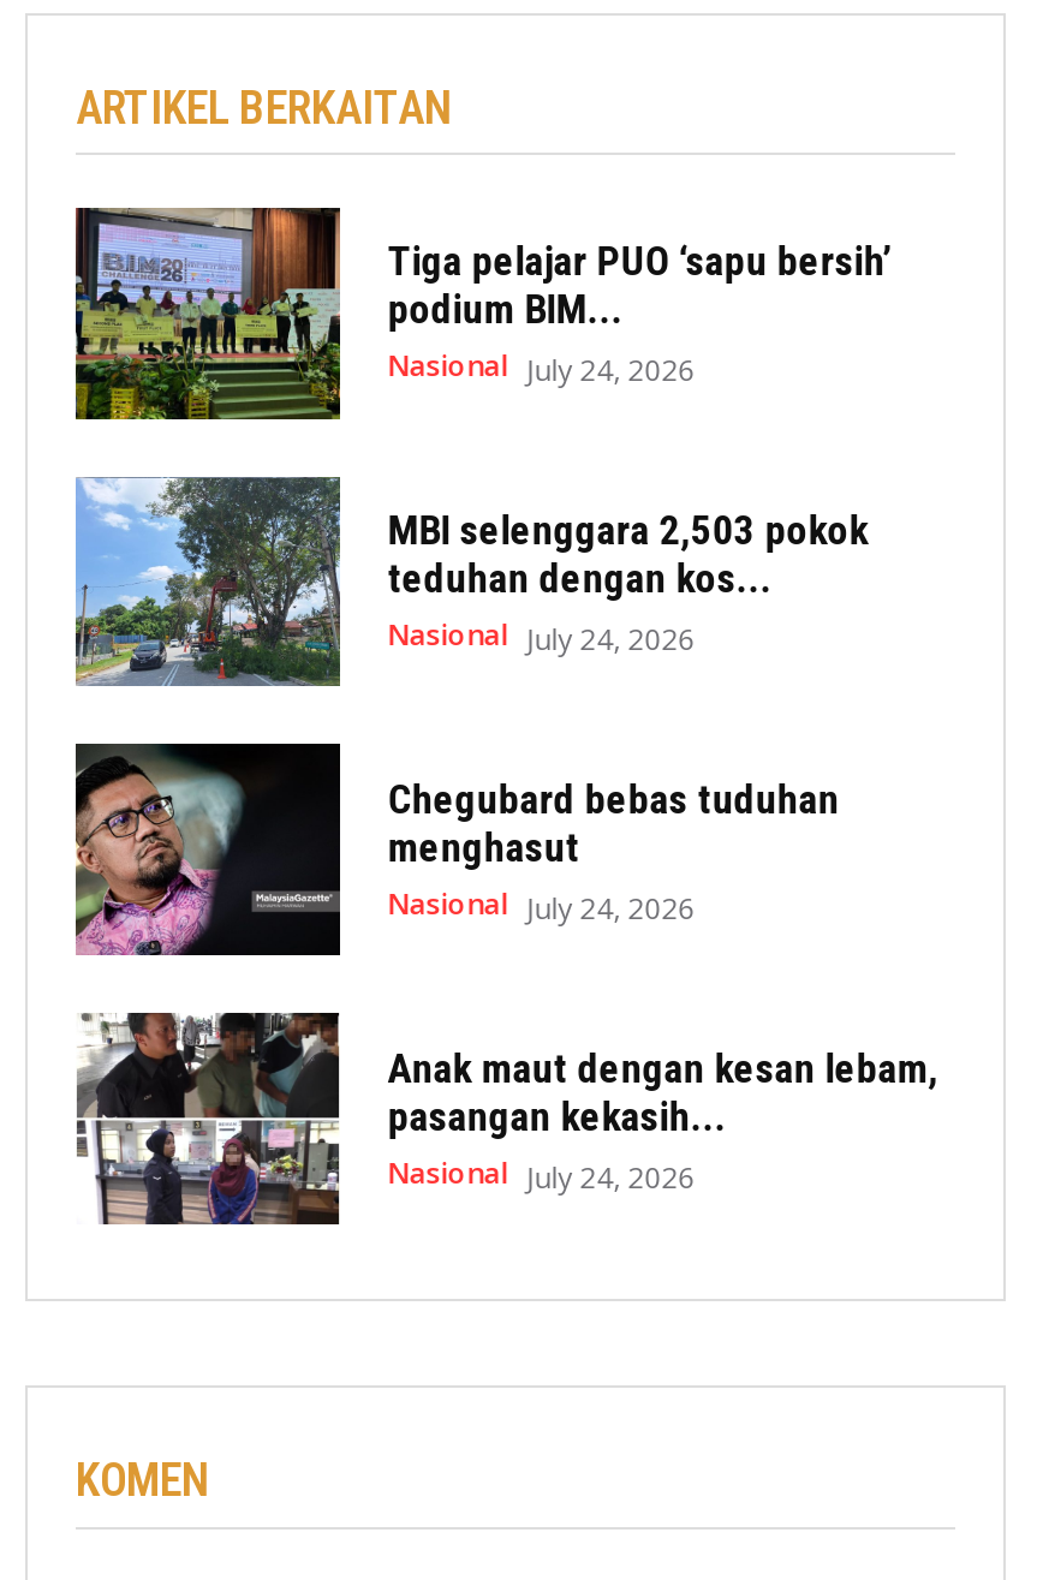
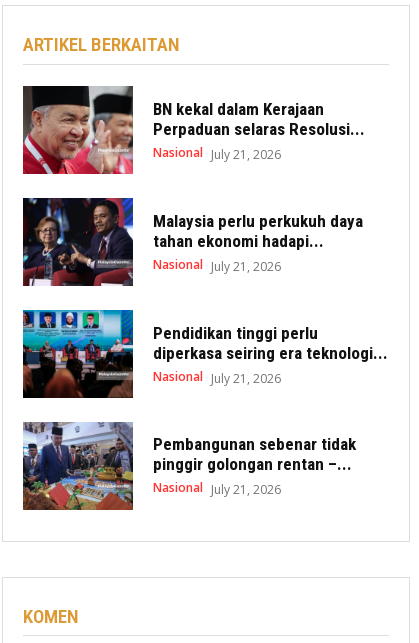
- [image]
- Tiga pelajar PUO ‘sapu bersih’
- podium BIM...
- Nasional July 24, 2026
+ [image]
+ BN kekal dalam Kerajaan
+ Perpaduan selaras Resolusi...
+ Nasional July 21, 2026

- [image]
- MBI selenggara 2,503 pokok
- teduhan dengan kos...
- Nasional July 24, 2026
+ [image]
+ Malaysia perlu perkukuh daya
+ tahan ekonomi hadapi...
+ Nasional July 21, 2026

- [image]
- Chegubard bebas tuduhan
- menghasut
- Nasional July 24, 2026
+ [image]
+ Pendidikan tinggi perlu
+ diperkasa seiring era teknologi...
+ Nasional July 21, 2026

- [image]
- Anak maut dengan kesan lebam,
- pasangan kekasih...
- Nasional July 24, 2026
+ [image]
+ Pembangunan sebenar tidak
+ pinggir golongan rentan –...
+ Nasional July 21, 2026
